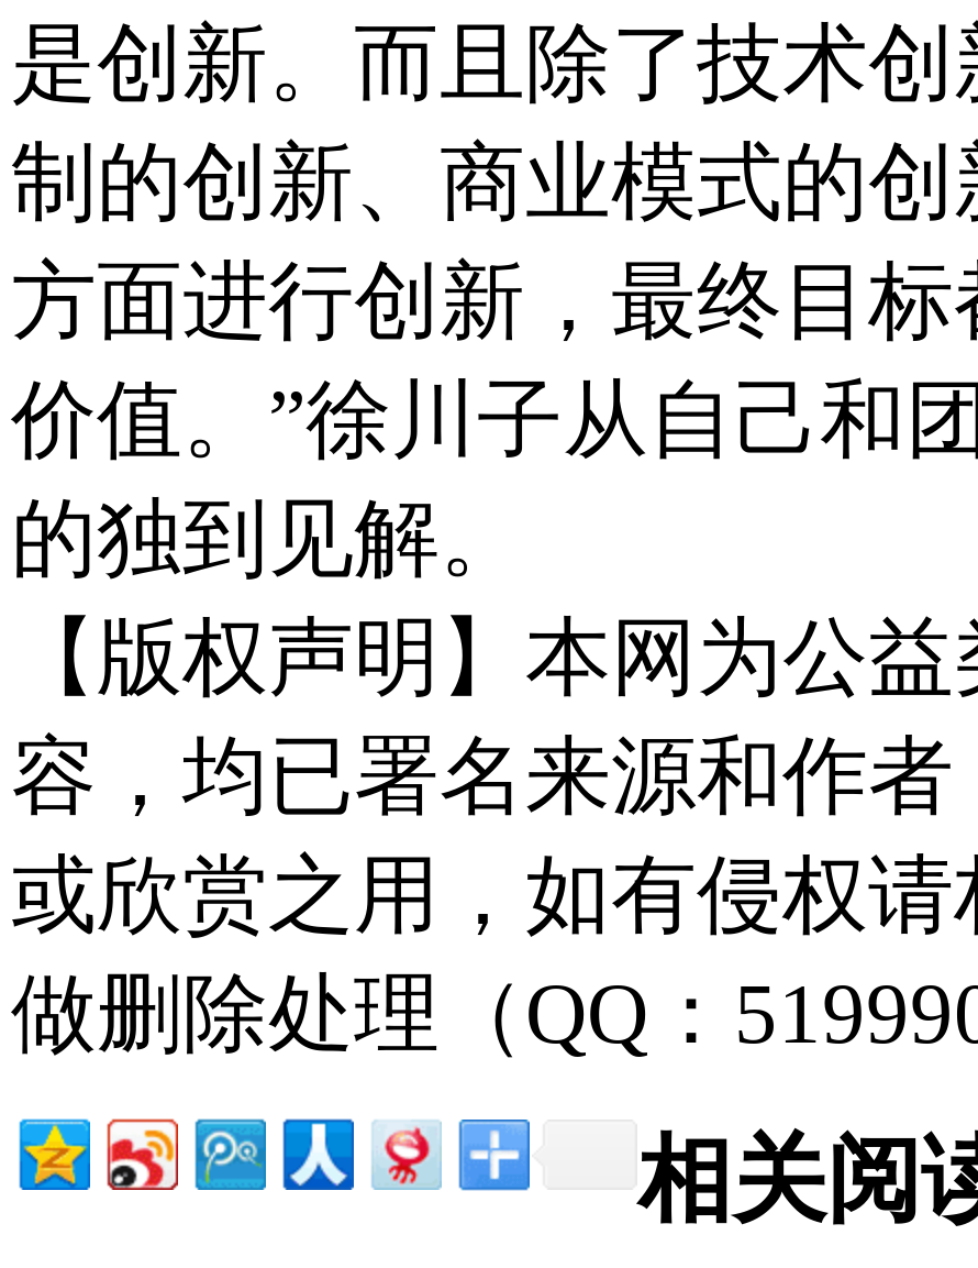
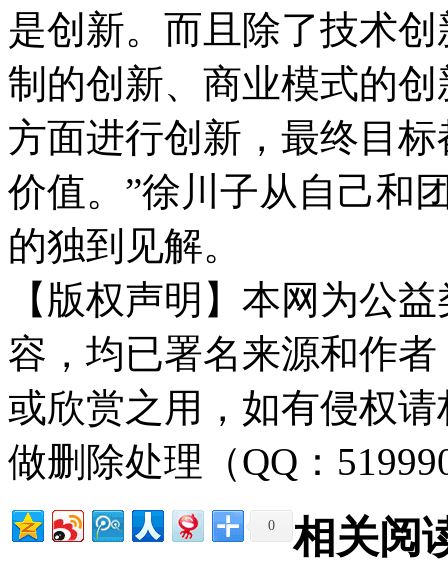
+ 0
